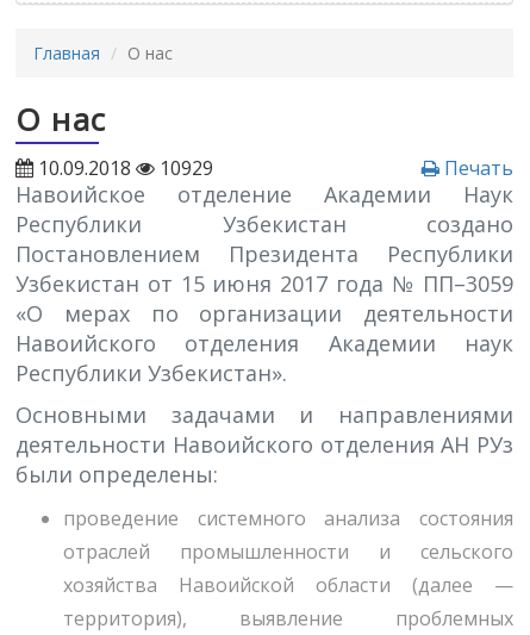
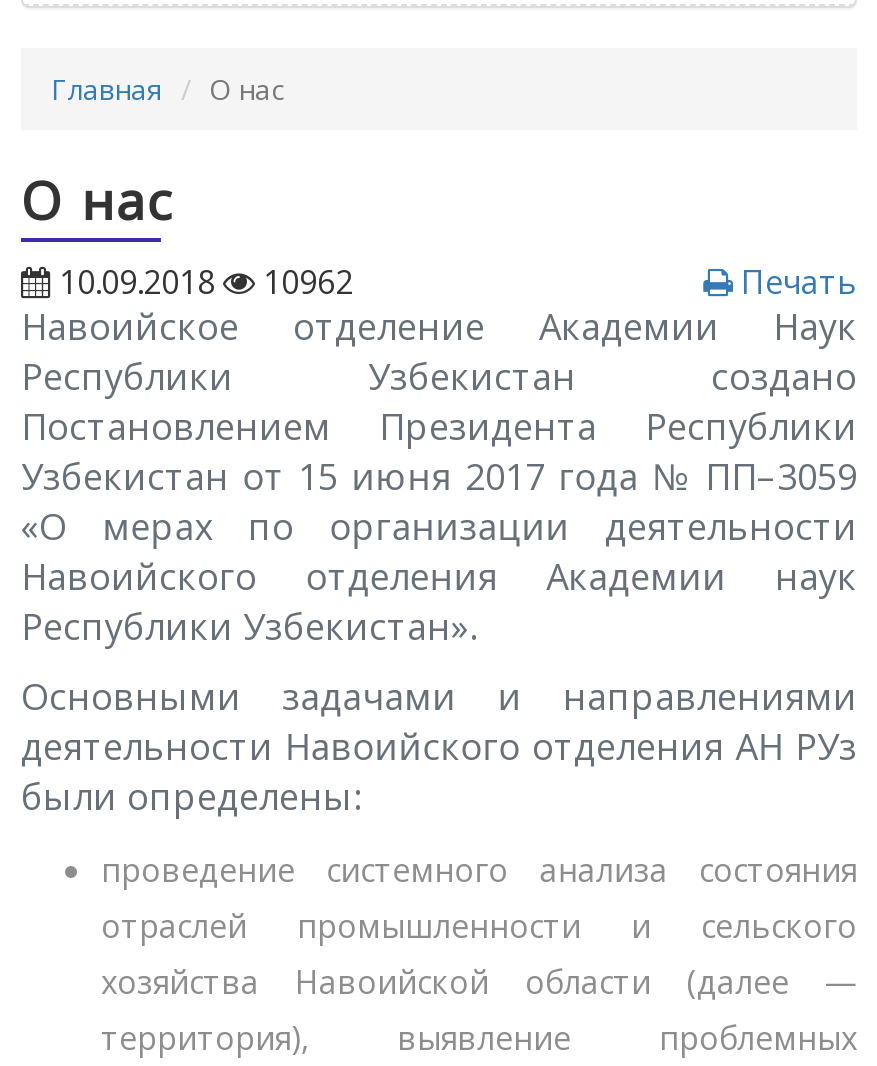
- 10.09.2018 10929
+ 10.09.2018 10962
